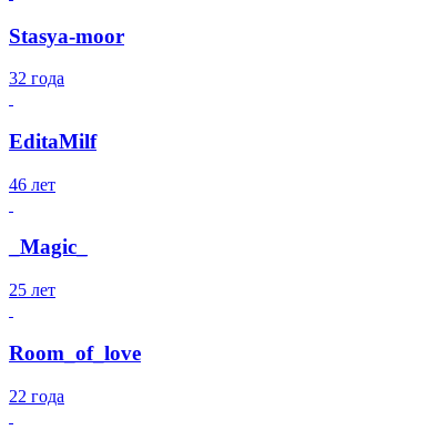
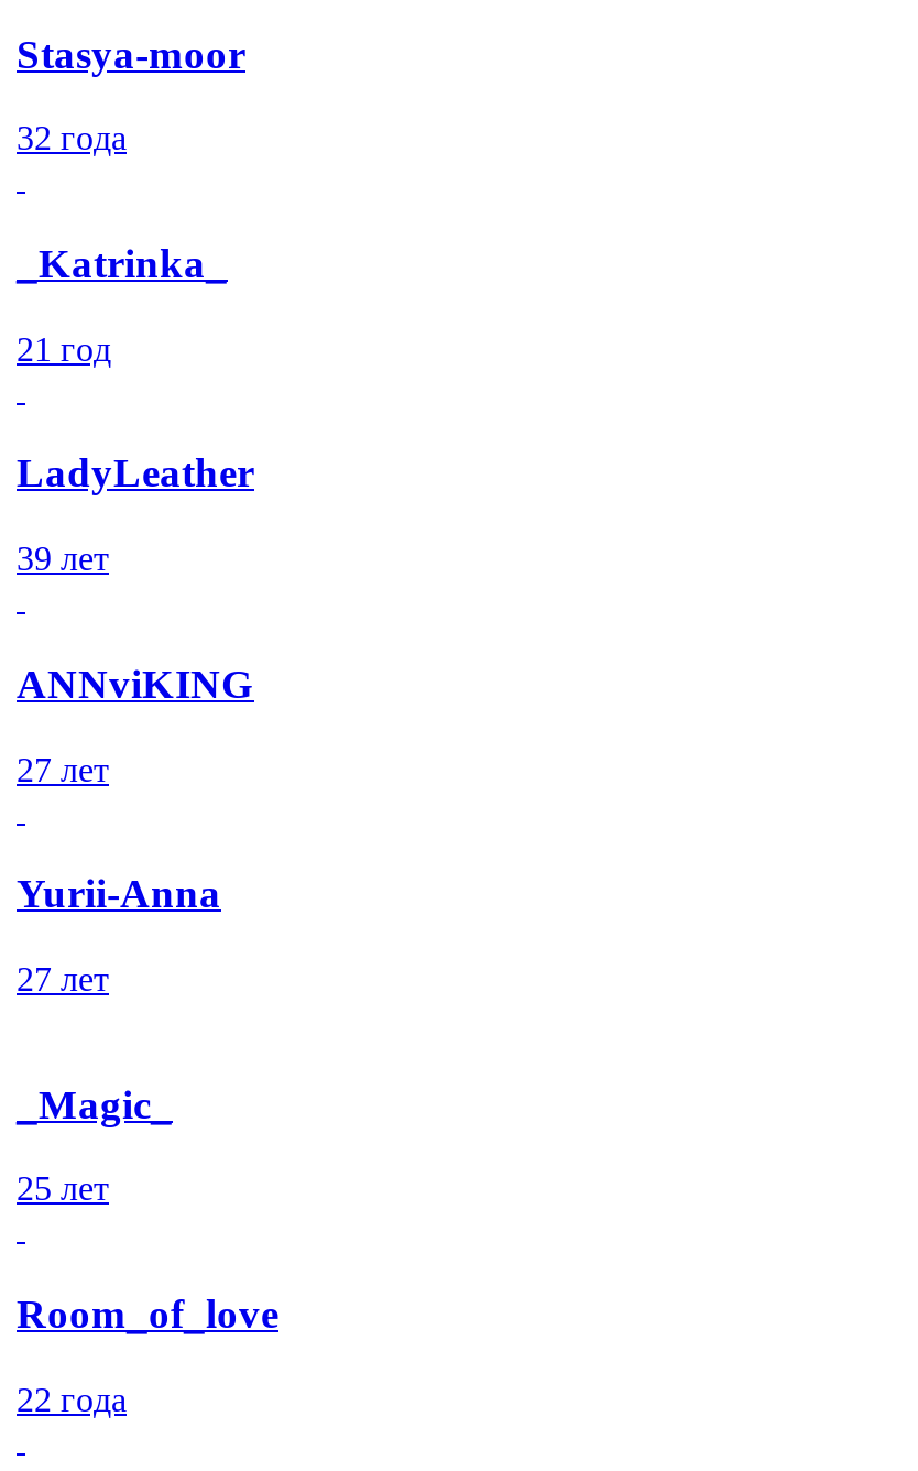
- EditaMilf
- 46 лет
+ _Katrinka_
+ 21 год
+ LadyLeather
+ 39 лет
+ ANNviKING
+ 27 лет
+ Yurii-Anna
+ 27 лет
